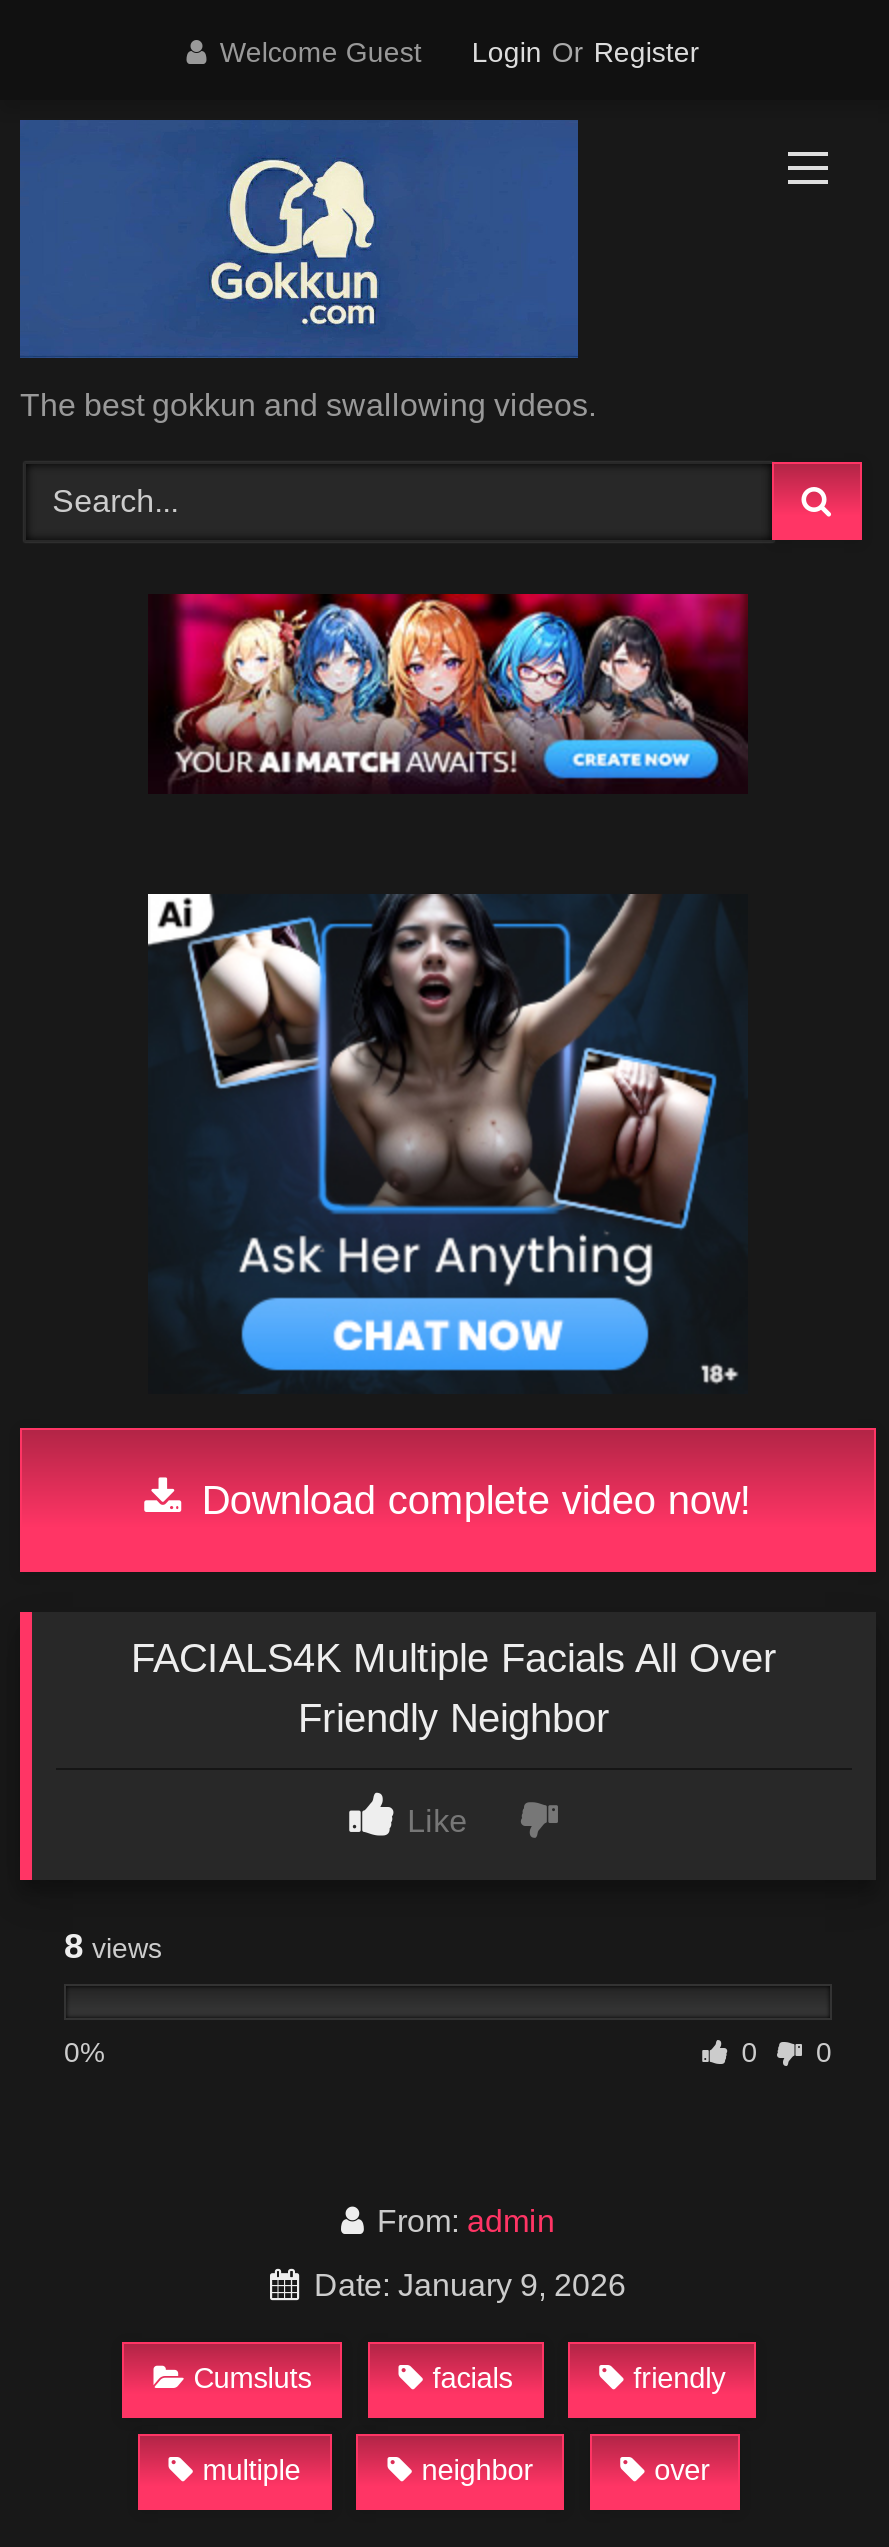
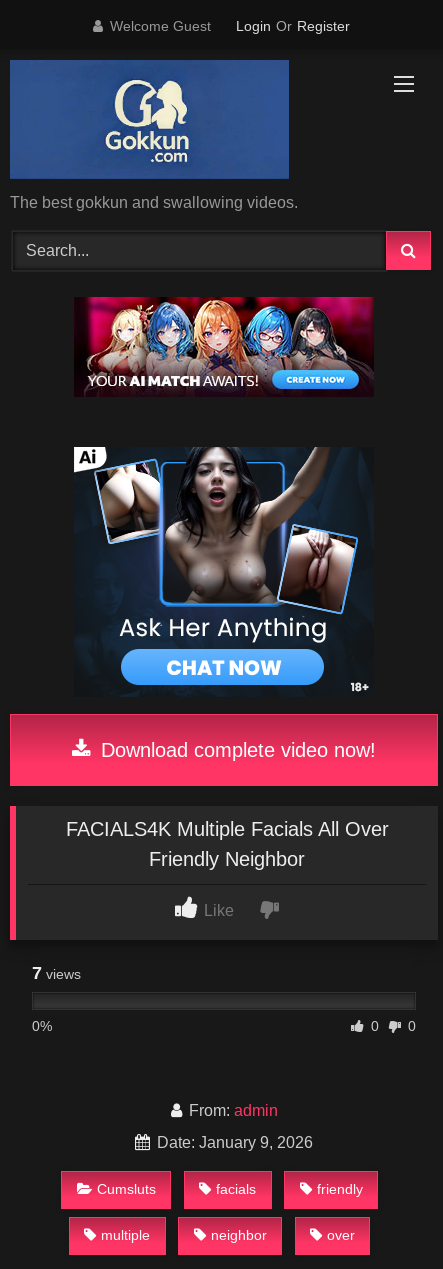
- 8 views
+ 7 views
